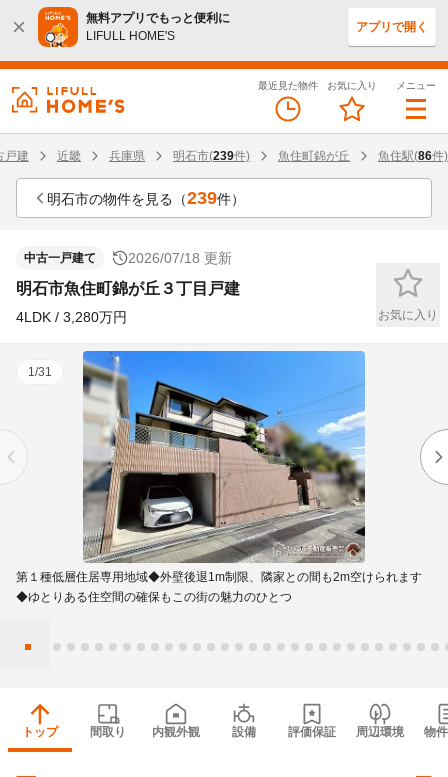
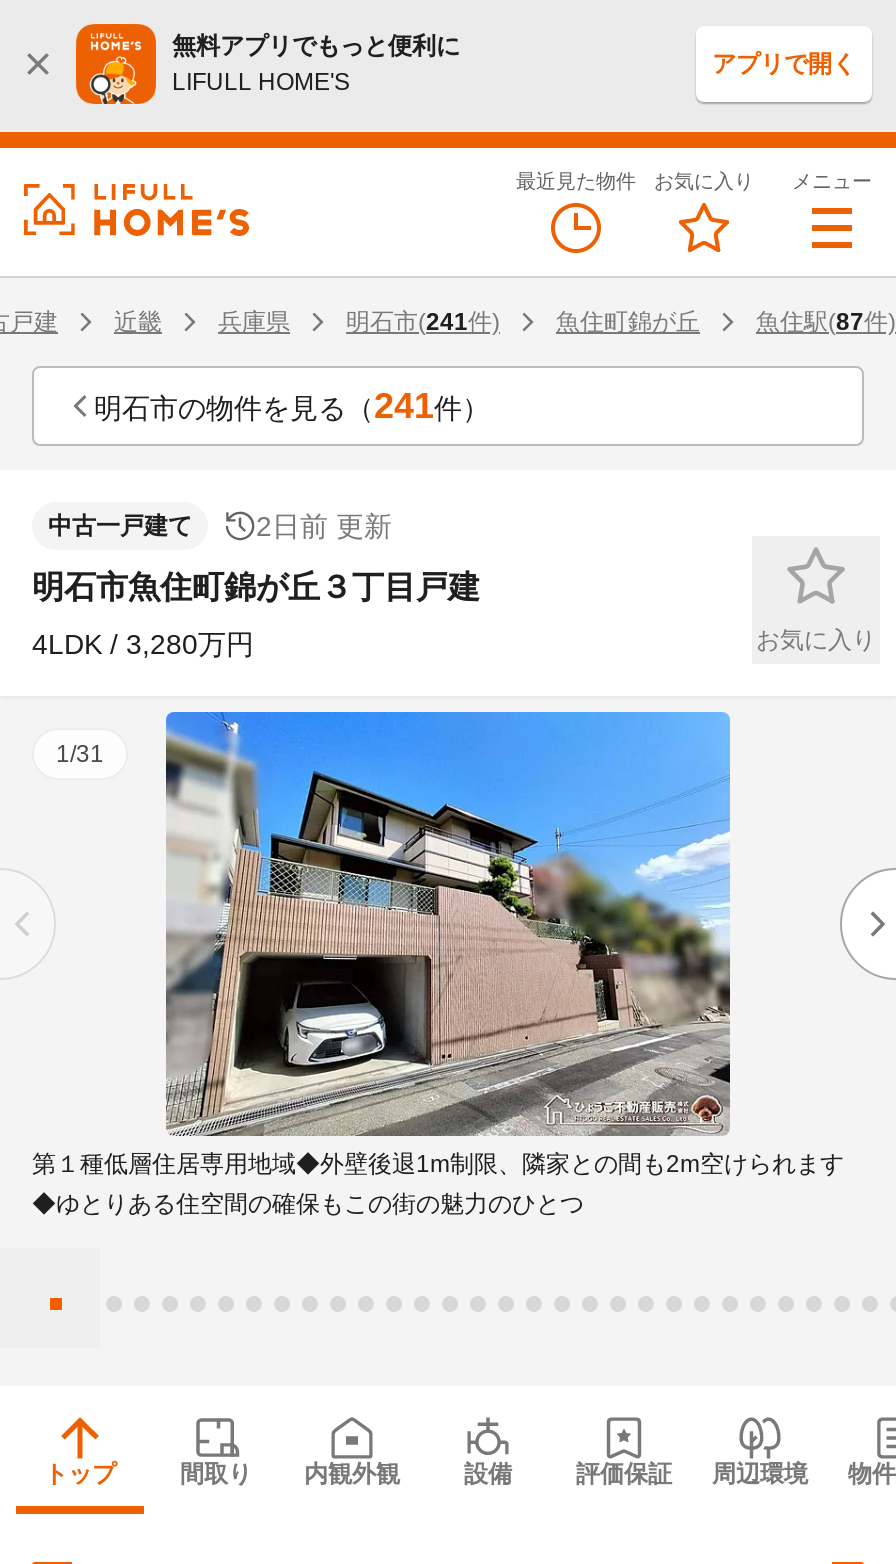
- 明石市(239件)
+ 明石市(241件)

- 魚住駅(86件)
+ 魚住駅(87件)

- 明石市の物件を見る（239件）
+ 明石市の物件を見る（241件）

- 2026/07/18 更新
+ 2日前 更新
